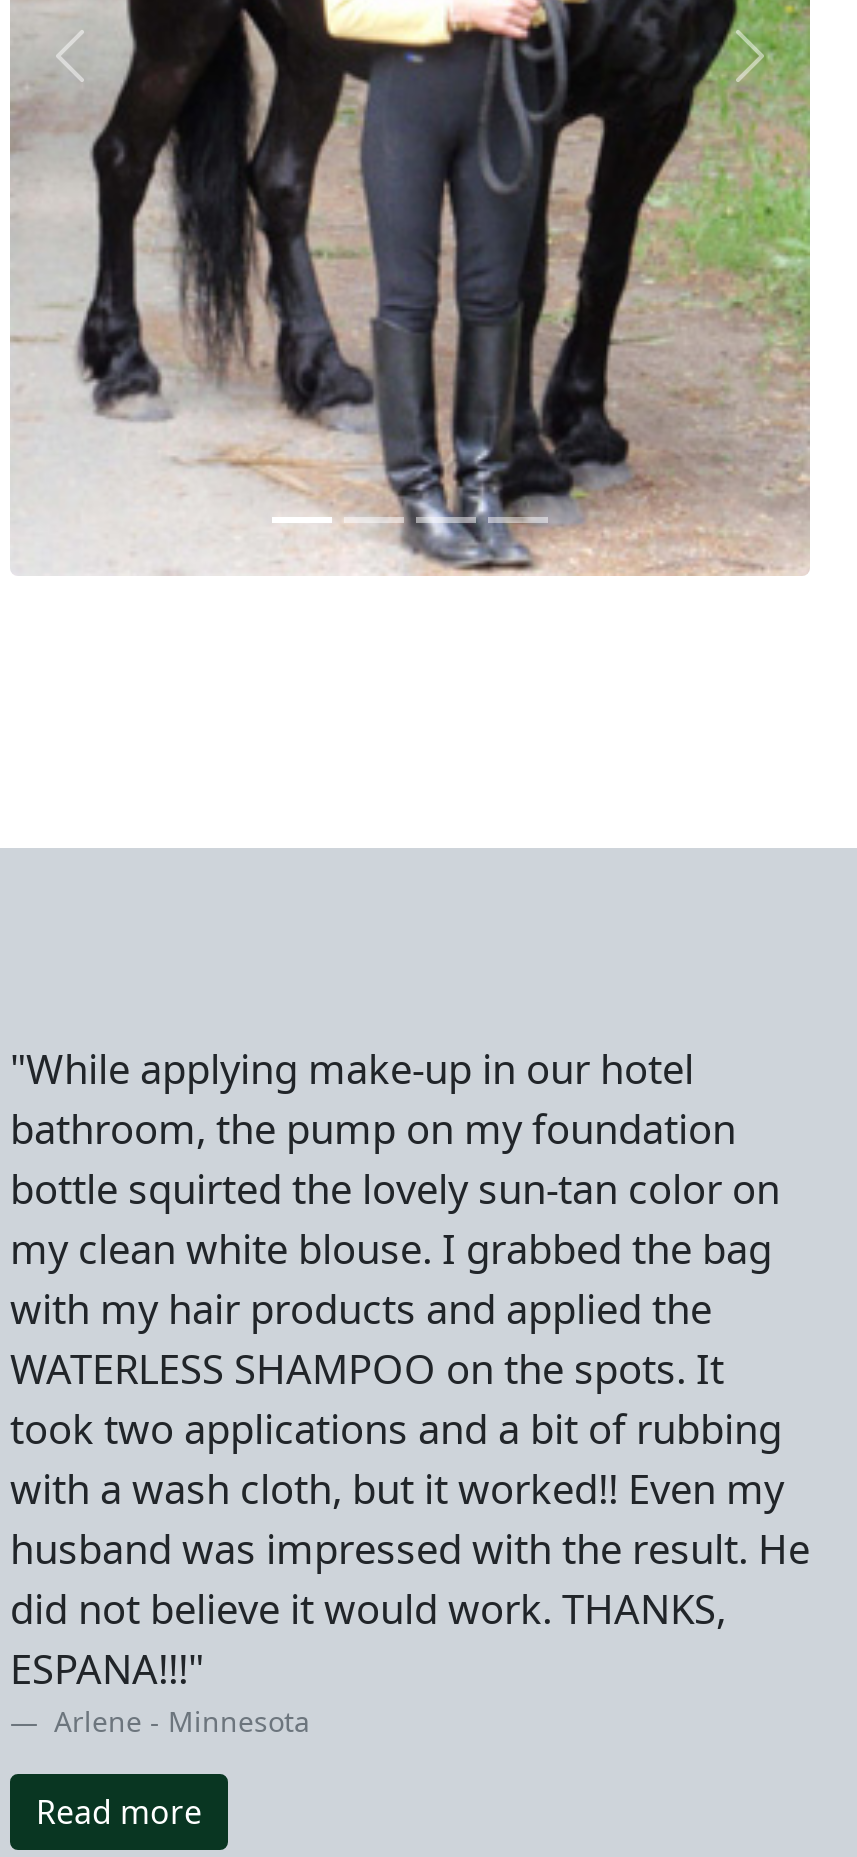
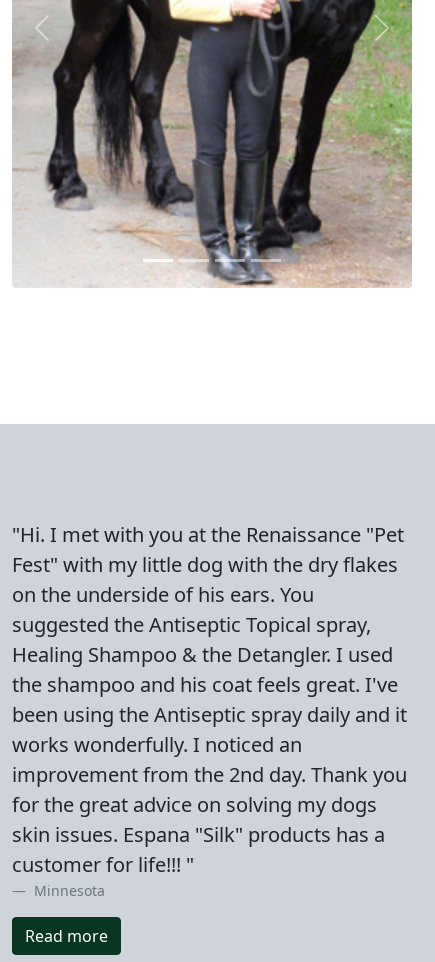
- "While applying make-up in our hotel
- bathroom, the pump on my foundation
- bottle squirted the lovely sun-tan color on
- my clean white blouse. I grabbed the bag
- with my hair products and applied the
- WATERLESS SHAMPOO on the spots. It
- took two applications and a bit of rubbing
- with a wash cloth, but it worked!! Even my
- husband was impressed with the result. He
- did not believe it would work. THANKS,
- ESPANA!!!"
- Arlene - Minnesota
+ "Hi. I met with you at the Renaissance "Pet
+ Fest" with my little dog with the dry flakes
+ on the underside of his ears. You
+ suggested the Antiseptic Topical spray,
+ Healing Shampoo & the Detangler. I used
+ the shampoo and his coat feels great. I've
+ been using the Antiseptic spray daily and it
+ works wonderfully. I noticed an
+ improvement from the 2nd day. Thank you
+ for the great advice on solving my dogs
+ skin issues. Espana "Silk" products has a
+ customer for life!!! "
+ Minnesota
